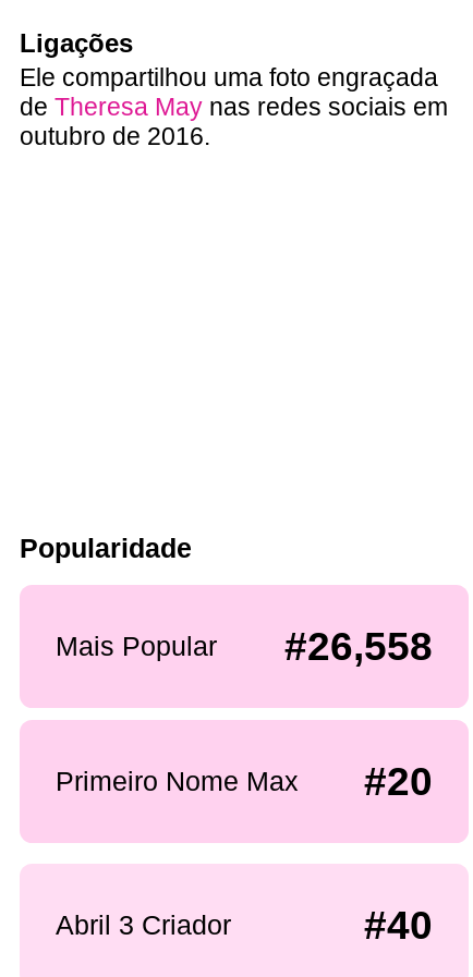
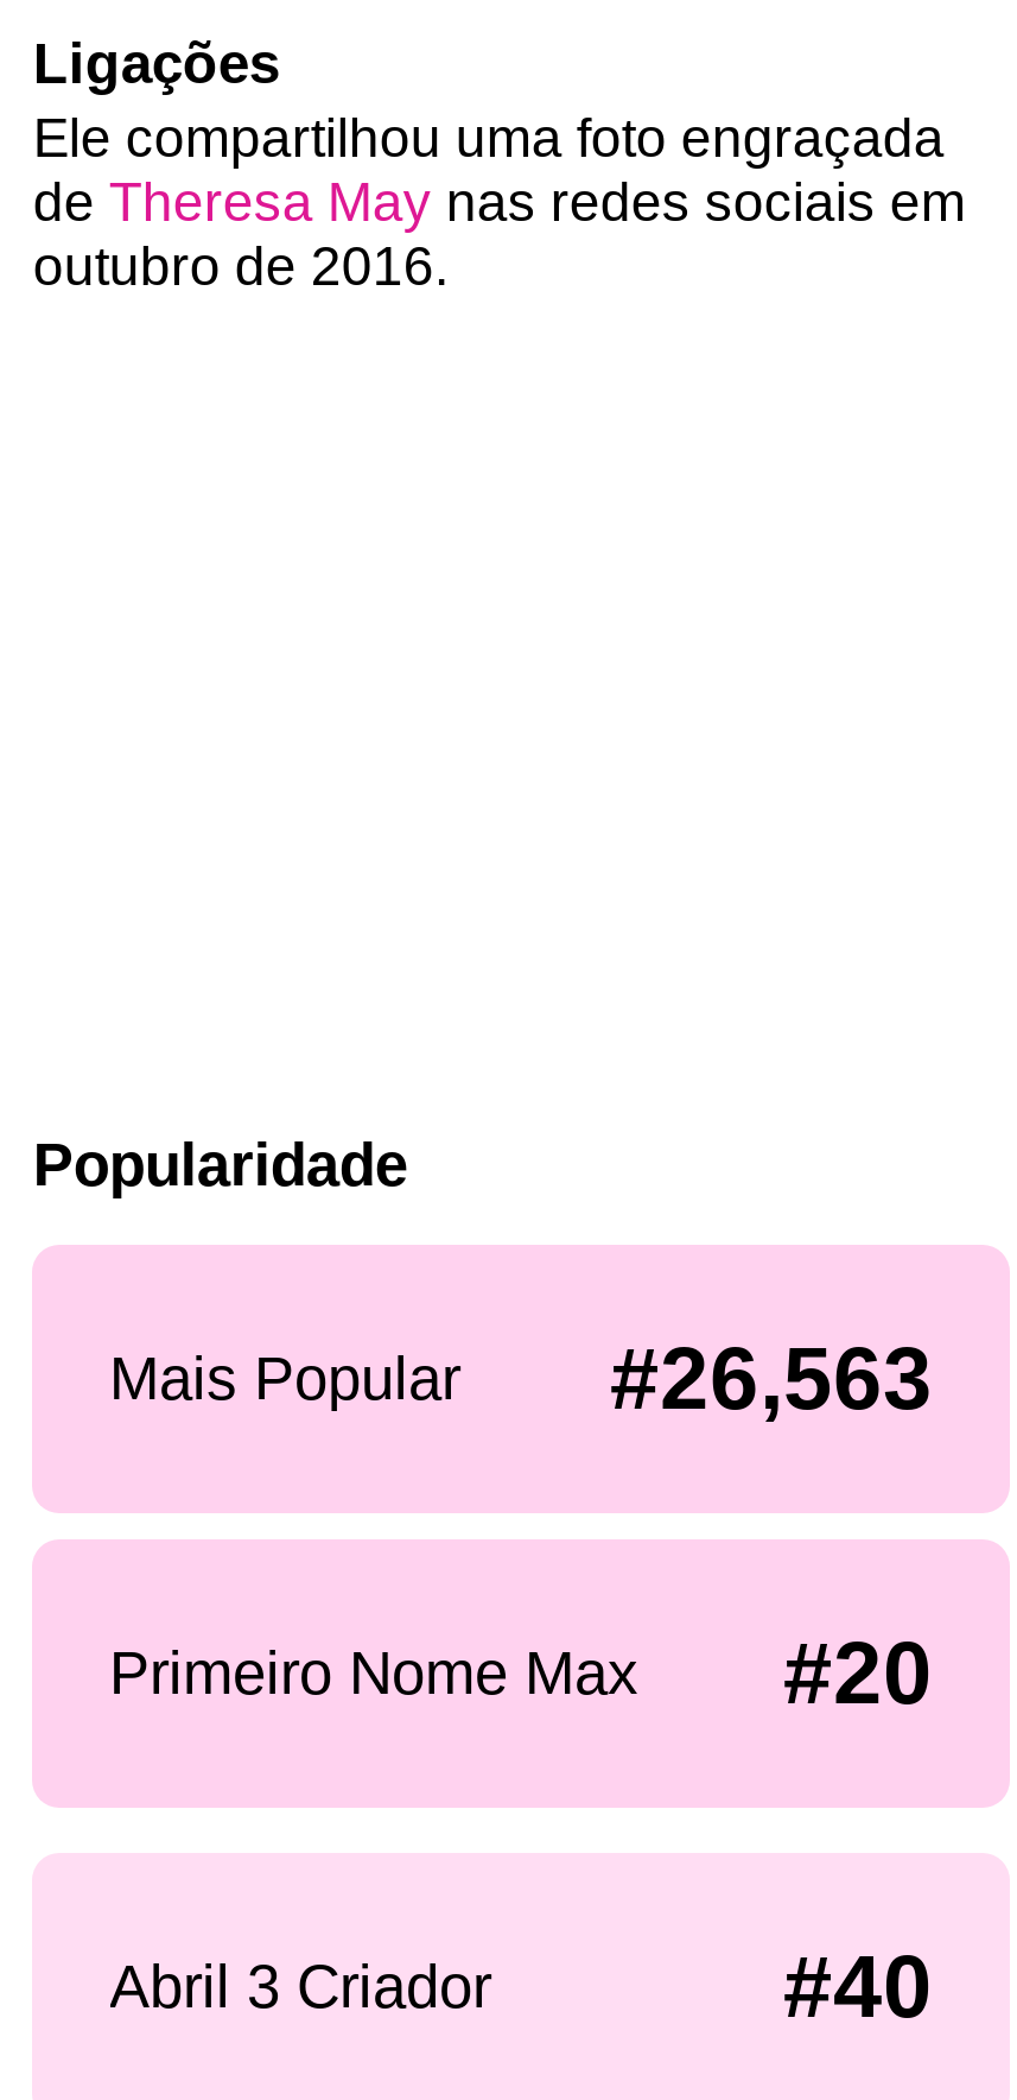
- #26,558
+ #26,563
